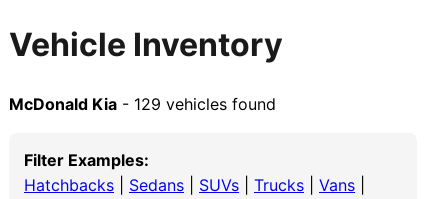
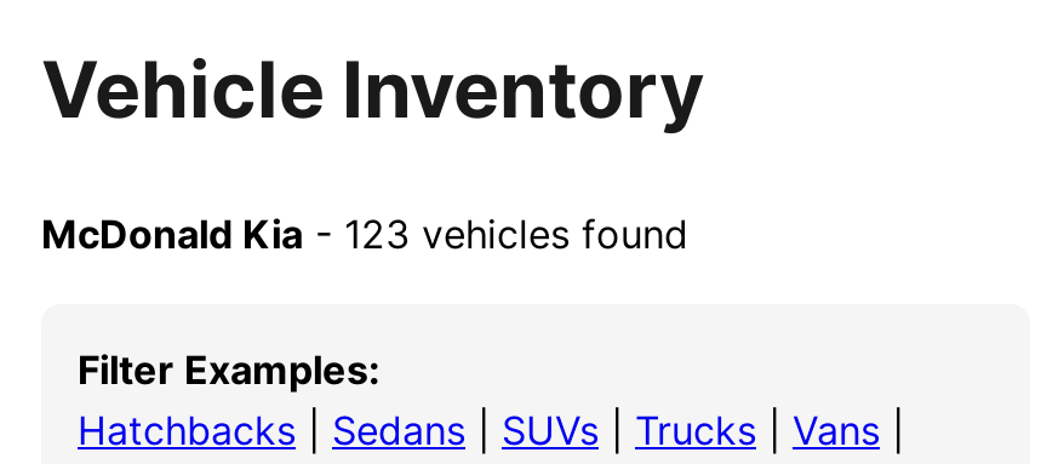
- McDonald Kia - 129 vehicles found
+ McDonald Kia - 123 vehicles found
